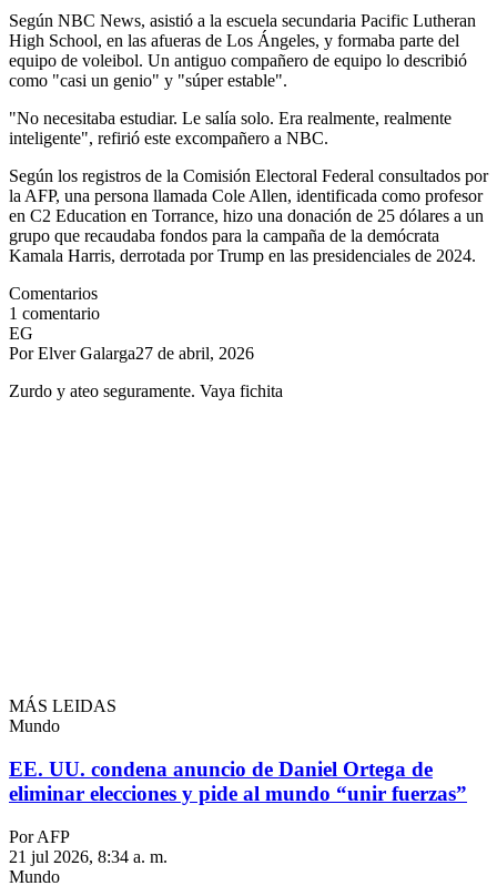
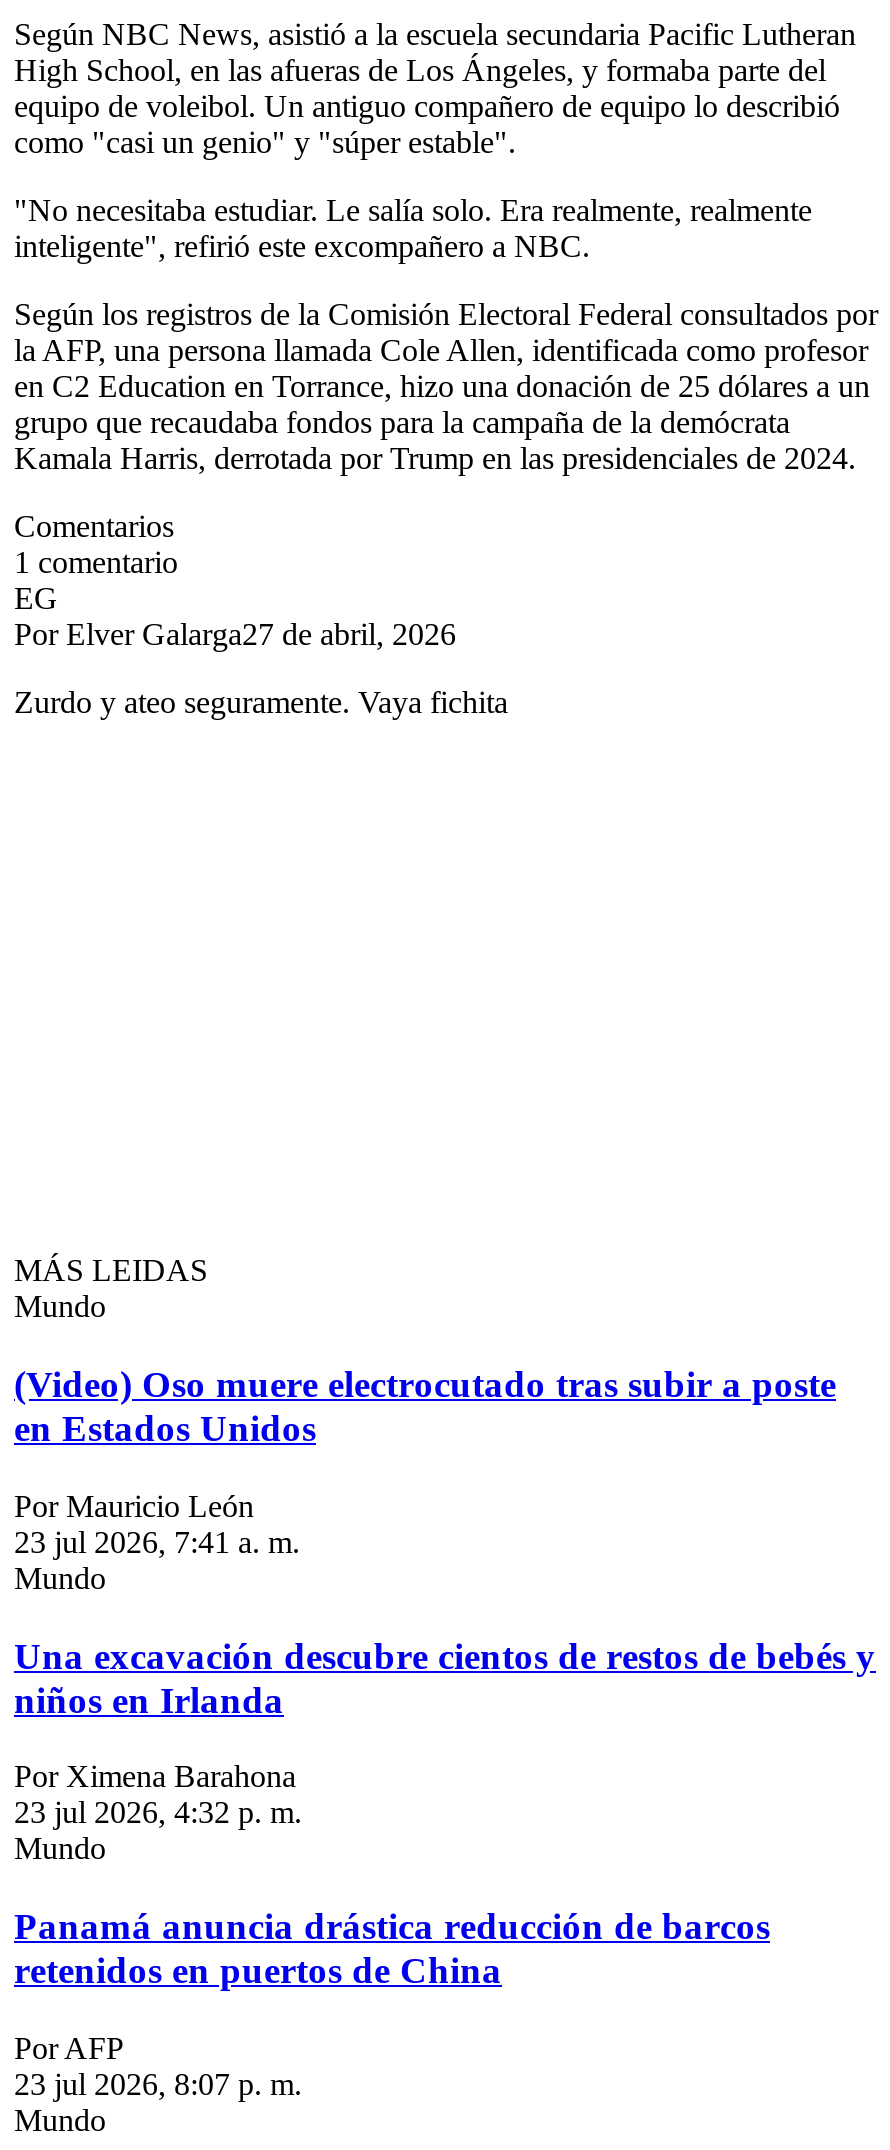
- EE. UU. condena anuncio de Daniel Ortega de
- eliminar elecciones y pide al mundo “unir fuerzas”
+ (Video) Oso muere electrocutado tras subir a poste
+ en Estados Unidos
+ Por Mauricio León
+ 23 jul 2026, 7:41 a. m.
+ Mundo
+ Una excavación descubre cientos de restos de bebés y
+ niños en Irlanda
+ Por Ximena Barahona
+ 23 jul 2026, 4:32 p. m.
+ Mundo
+ Panamá anuncia drástica reducción de barcos
+ retenidos en puertos de China

- 21 jul 2026, 8:34 a. m.
+ 23 jul 2026, 8:07 p. m.
